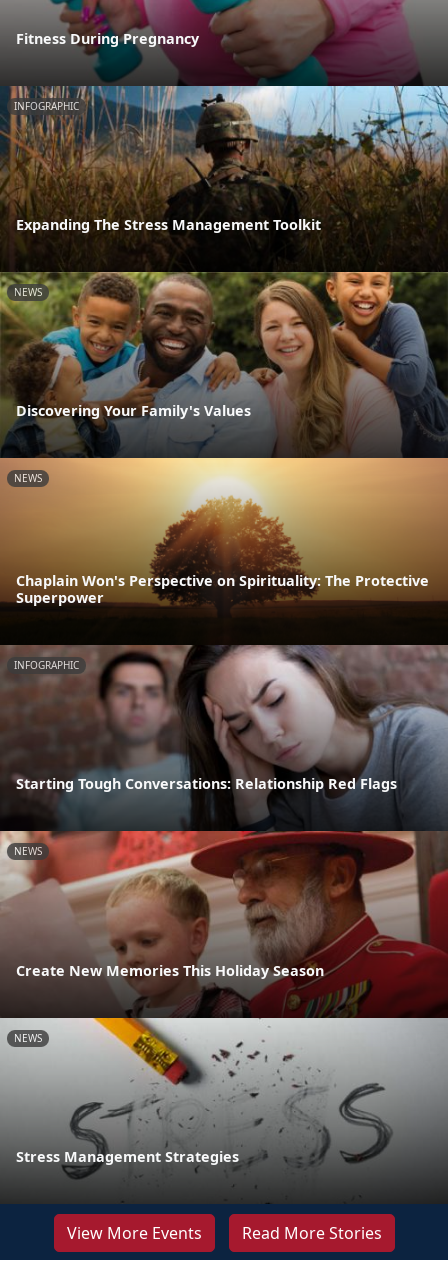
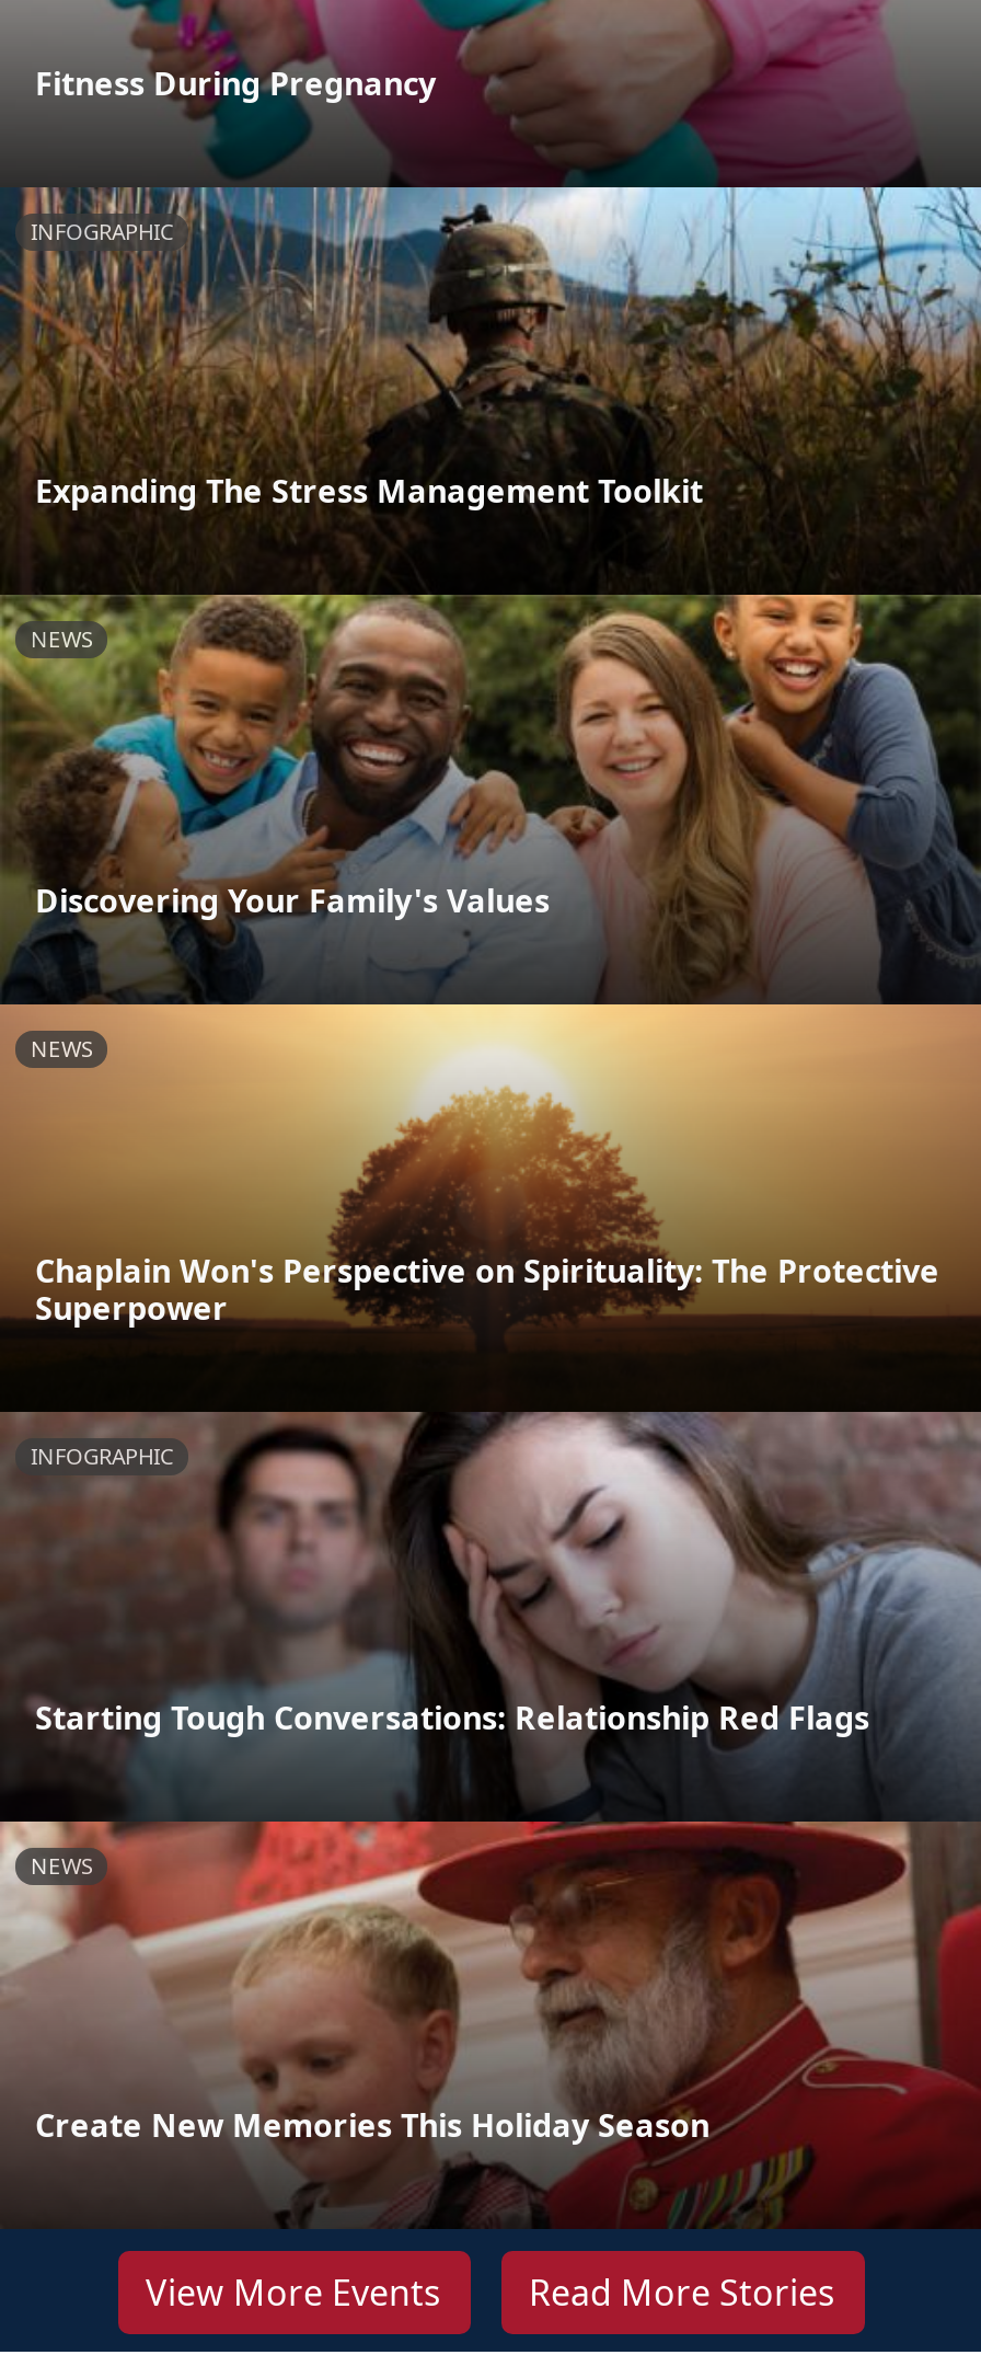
- [image]
- NEWS

- Stress Management Strategies
